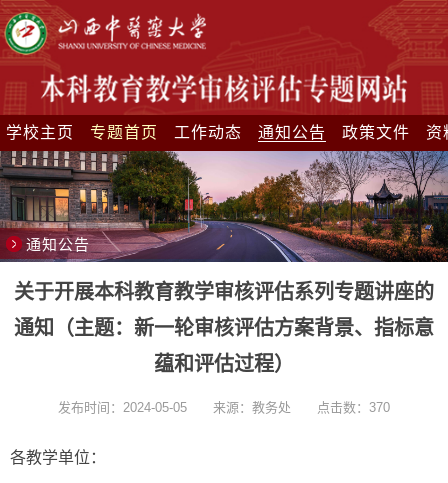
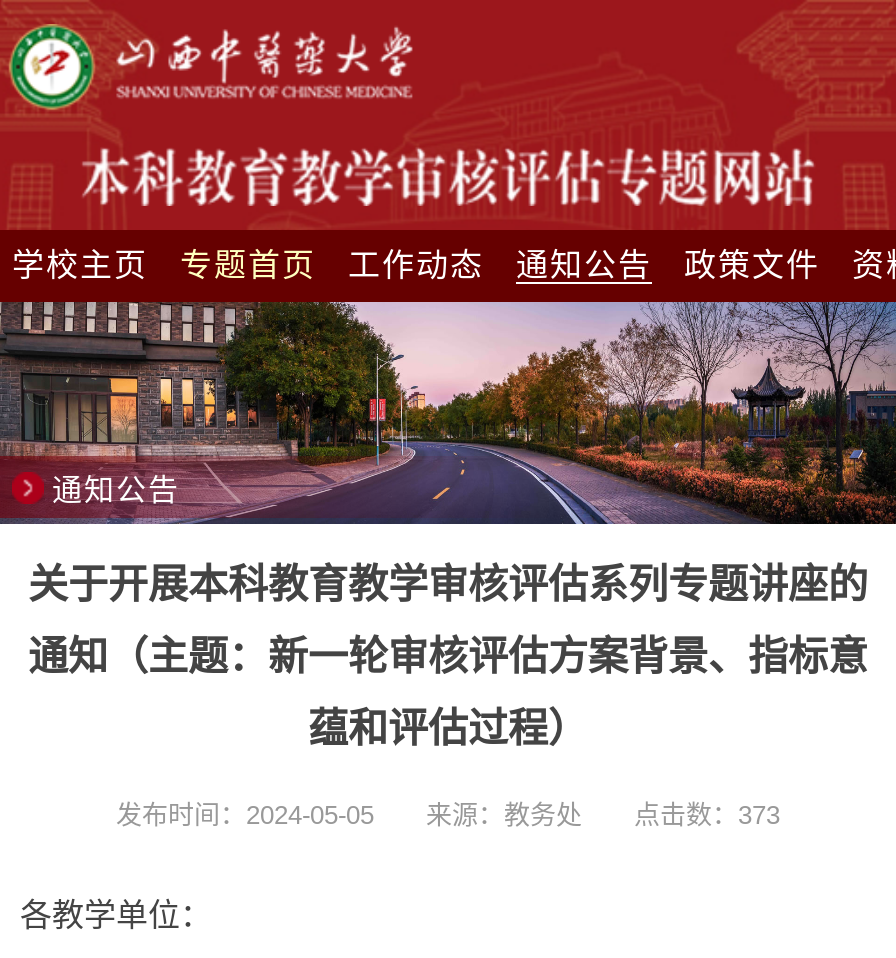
- 发布时间：2024-05-05 来源：教务处 点击数：370
+ 发布时间：2024-05-05 来源：教务处 点击数：373
